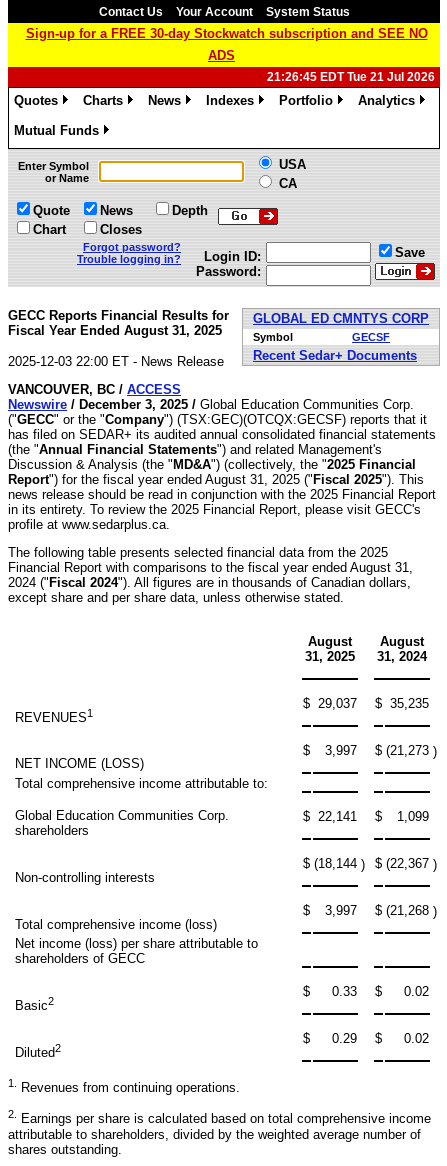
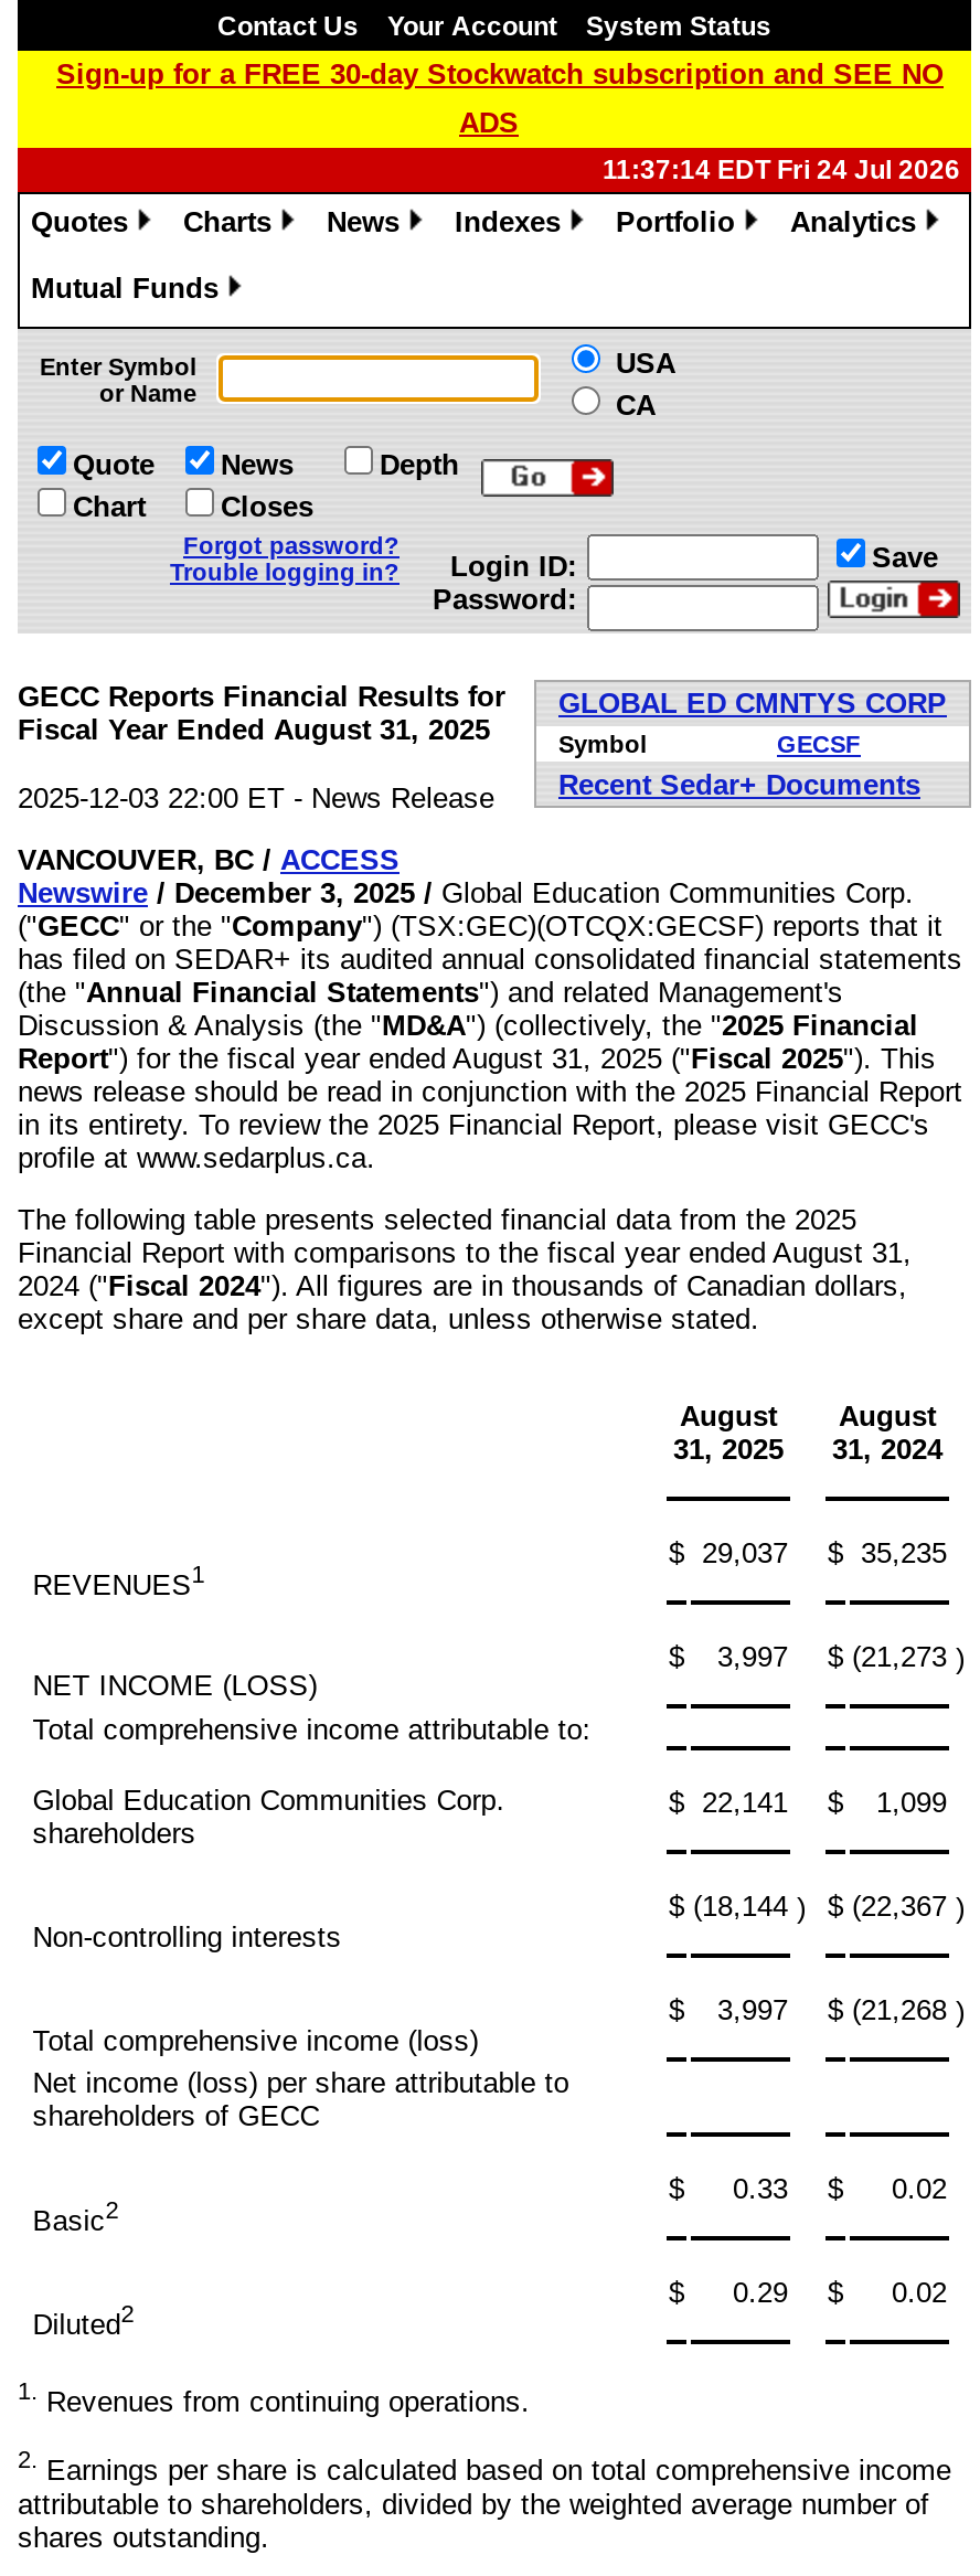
- 21:26:45 EDT Tue 21 Jul 2026
+ 11:37:14 EDT Fri 24 Jul 2026
